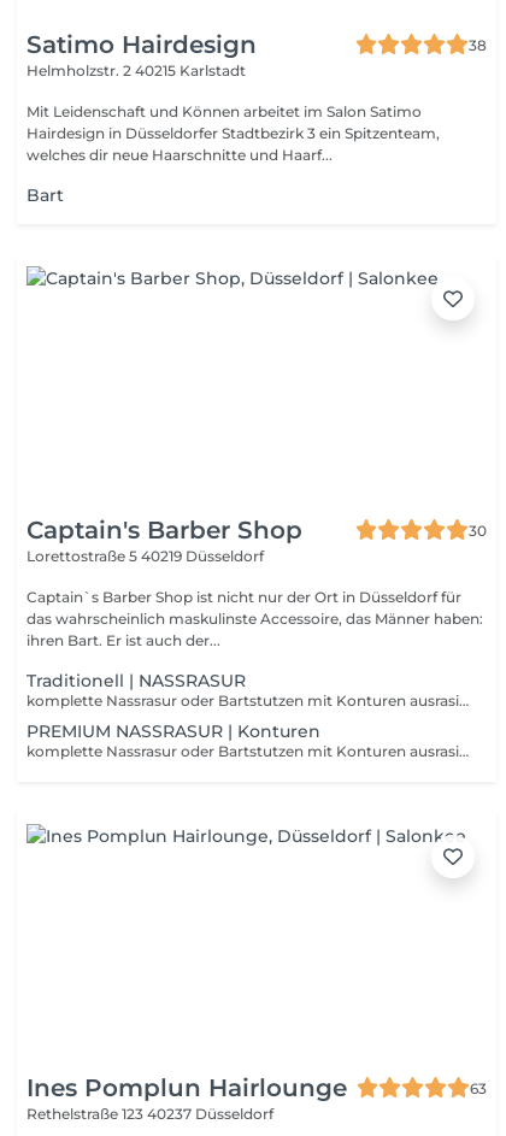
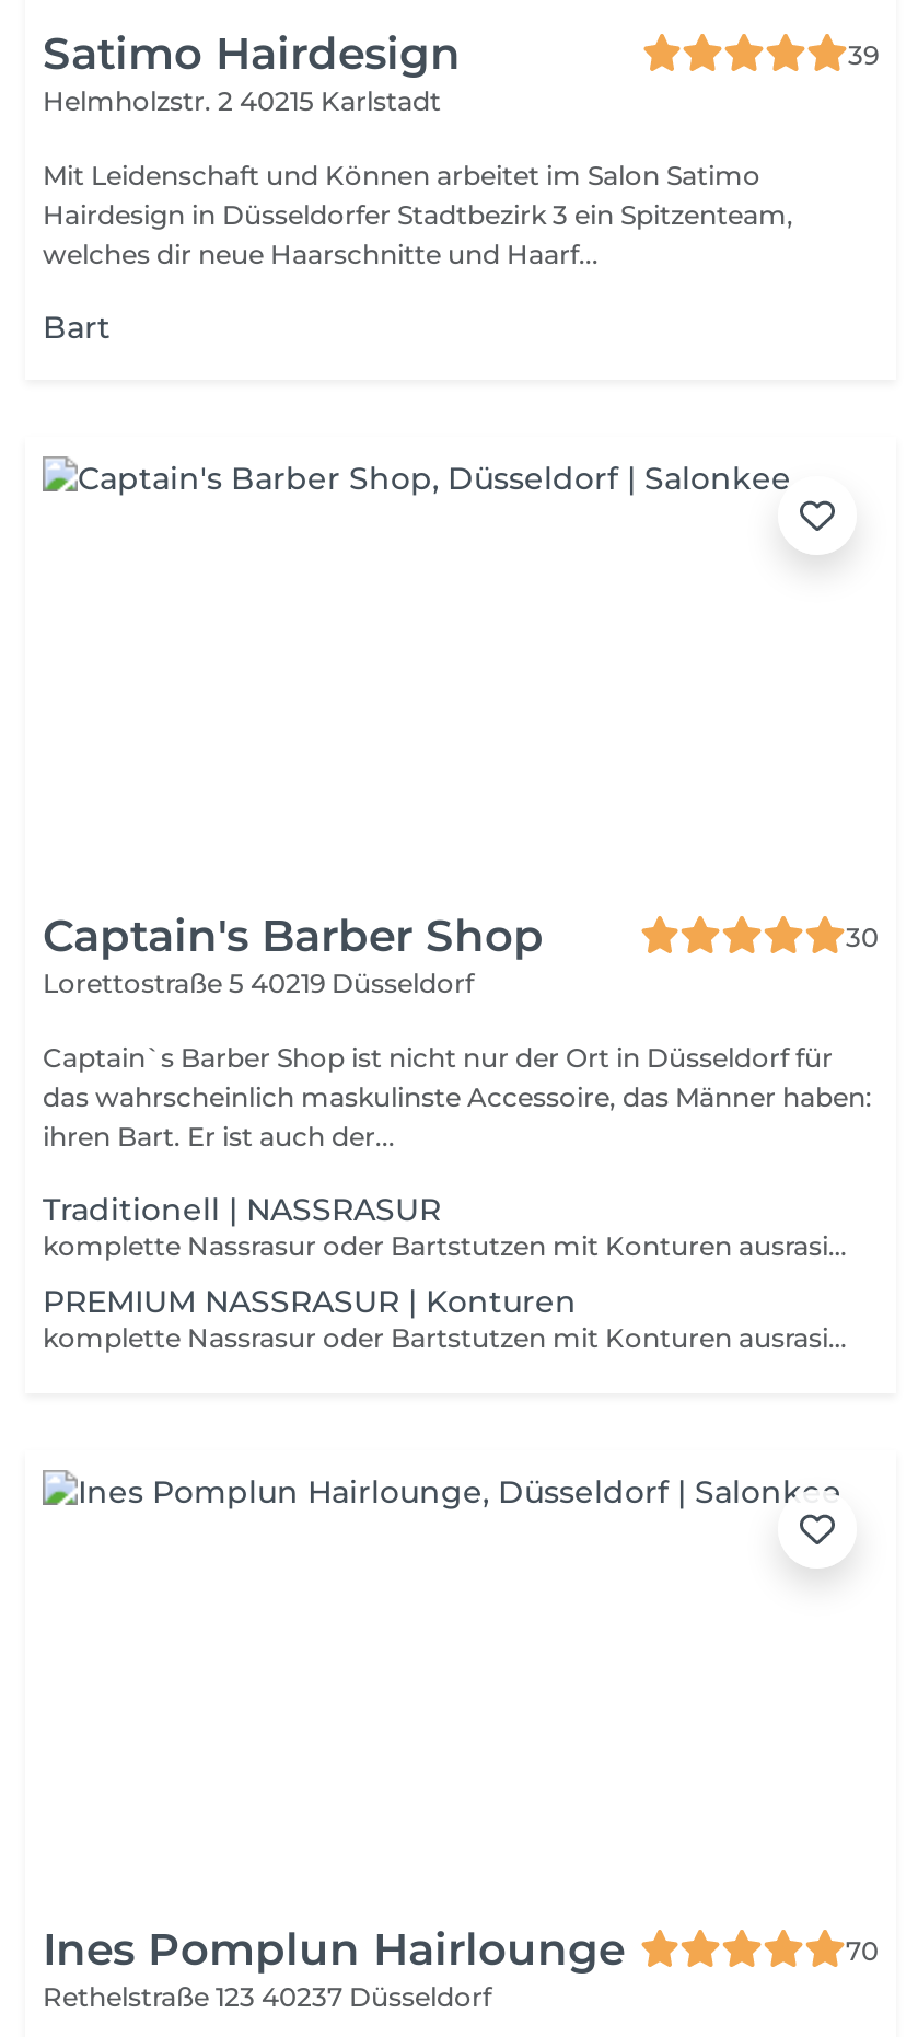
- 38
+ 39

- 63
+ 70
